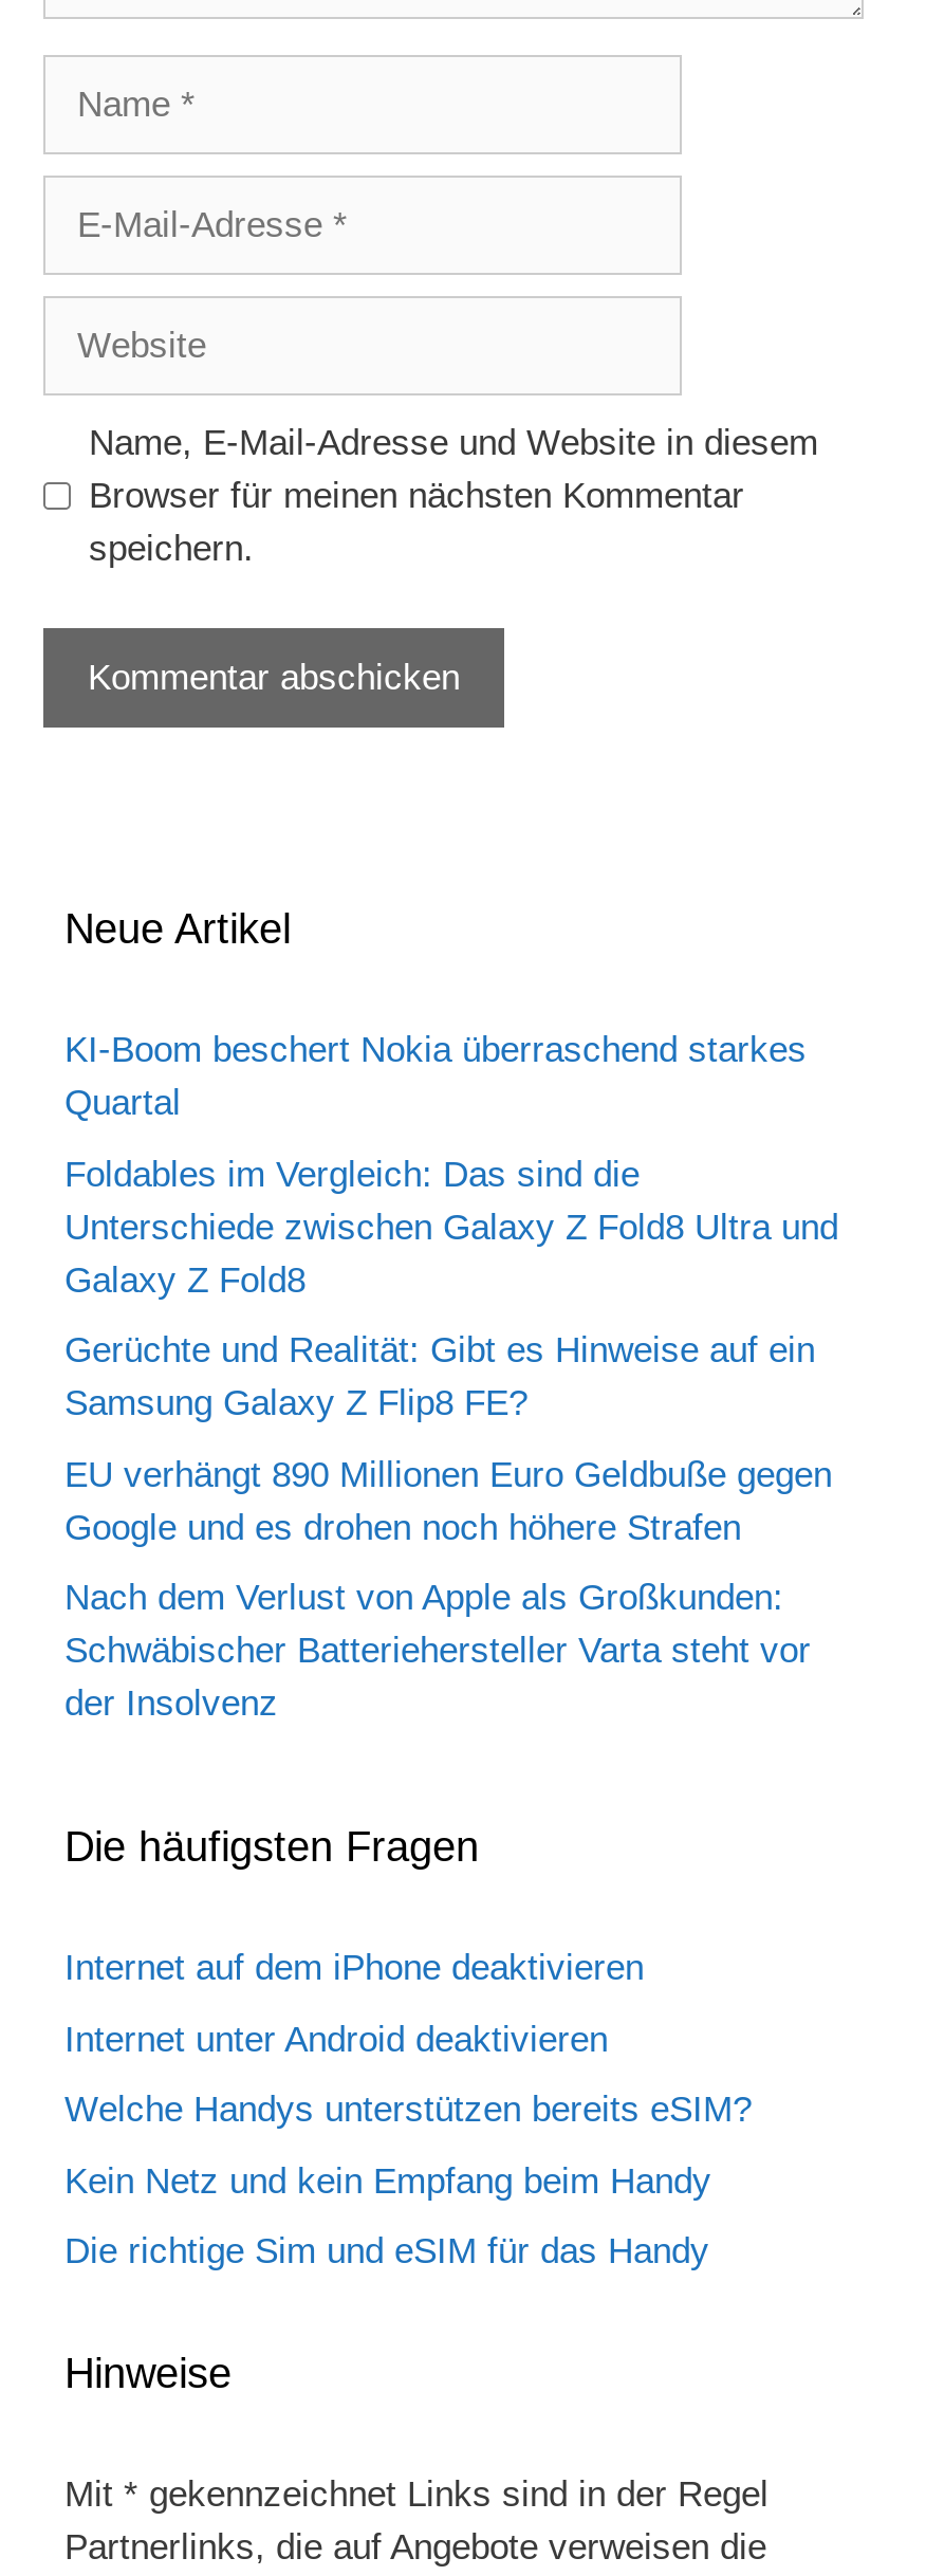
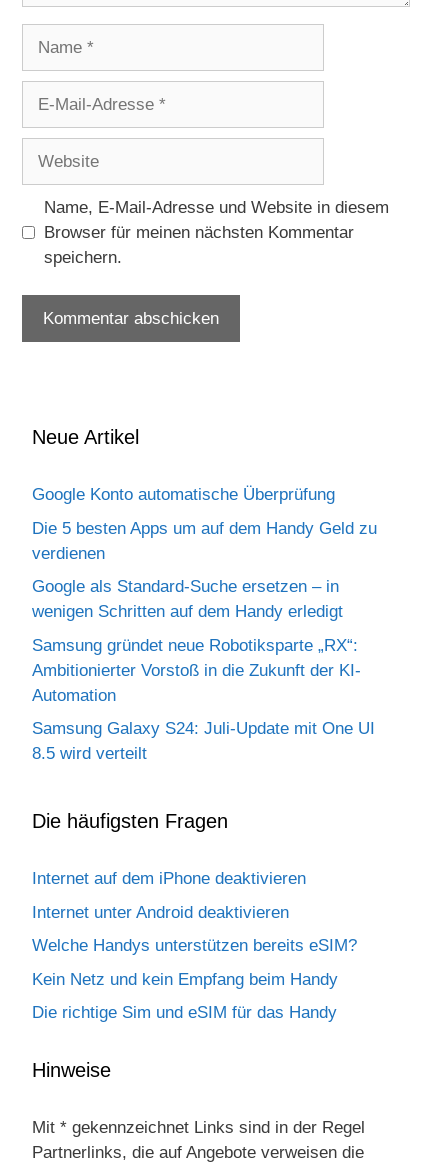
- KI-Boom beschert Nokia überraschend starkes
- Quartal
+ Google Konto automatische Überprüfung

- Foldables im Vergleich: Das sind die
- Unterschiede zwischen Galaxy Z Fold8 Ultra und
- Galaxy Z Fold8
+ Die 5 besten Apps um auf dem Handy Geld zu
+ verdienen

- Gerüchte und Realität: Gibt es Hinweise auf ein
- Samsung Galaxy Z Flip8 FE?
+ Google als Standard-Suche ersetzen – in
+ wenigen Schritten auf dem Handy erledigt

- EU verhängt 890 Millionen Euro Geldbuße gegen
- Google und es drohen noch höhere Strafen
+ Samsung gründet neue Robotiksparte „RX“:
+ Ambitionierter Vorstoß in die Zukunft der KI-
+ Automation

- Nach dem Verlust von Apple als Großkunden:
- Schwäbischer Batteriehersteller Varta steht vor
- der Insolvenz
+ Samsung Galaxy S24: Juli-Update mit One UI
+ 8.5 wird verteilt
